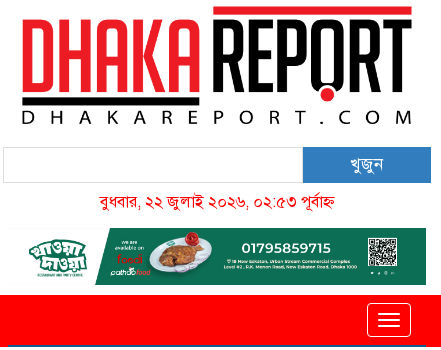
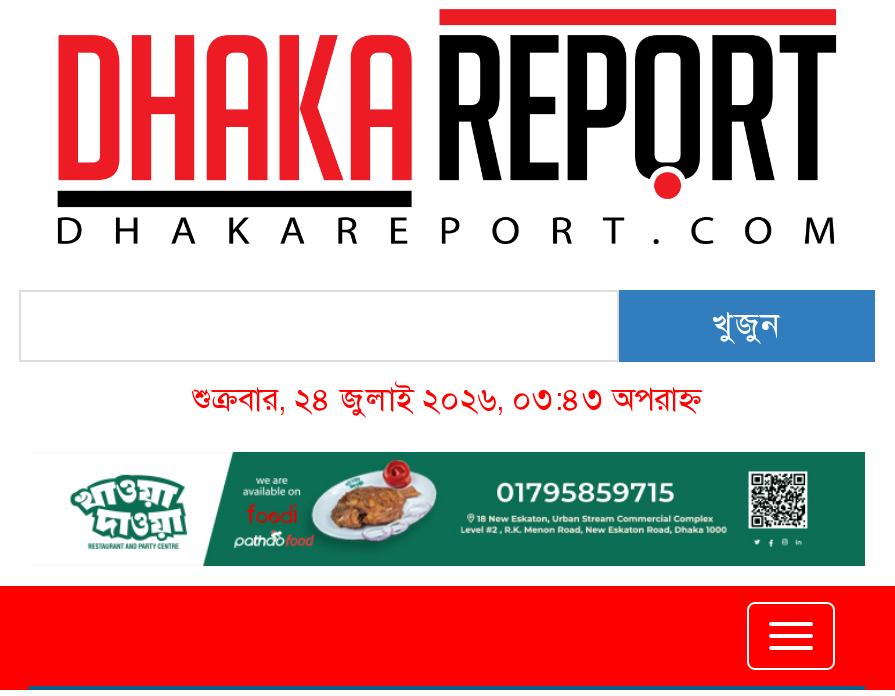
- বুধবার, ২২ জুলাই ২০২৬, ০২:৫৩ পূর্বাহ্ন
+ শুক্রবার, ২৪ জুলাই ২০২৬, ০৩:৪৩ অপরাহ্ন
